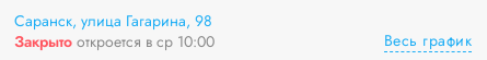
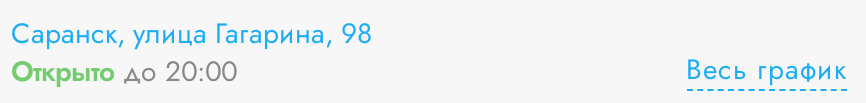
- Закрыто откроется в ср 10:00
+ Открыто до 20:00
